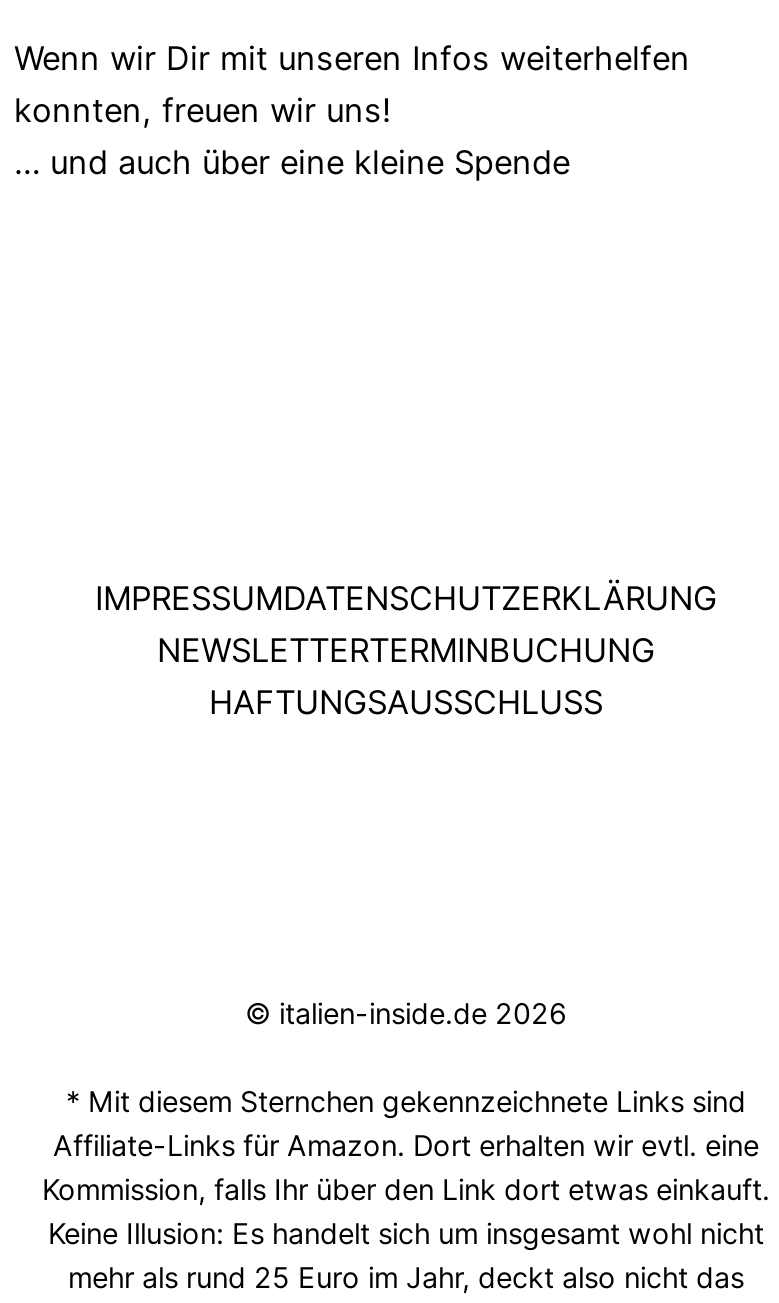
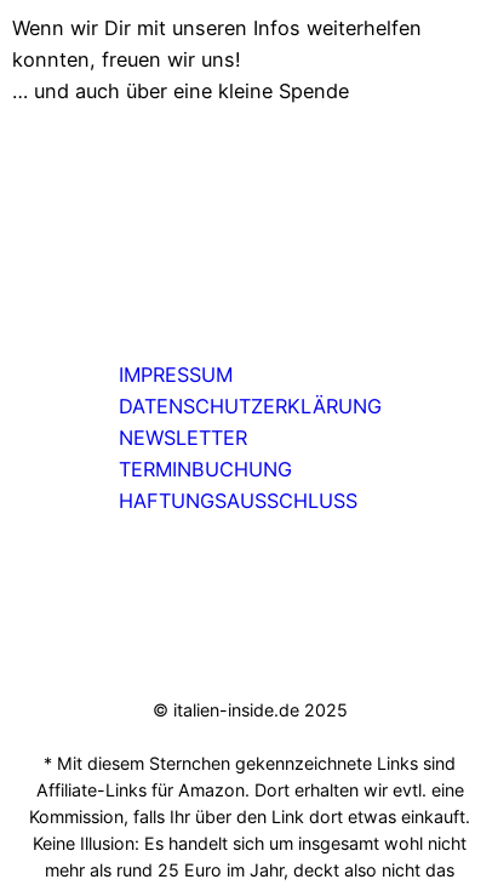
- © italien-inside.de 2026
+ © italien-inside.de 2025
